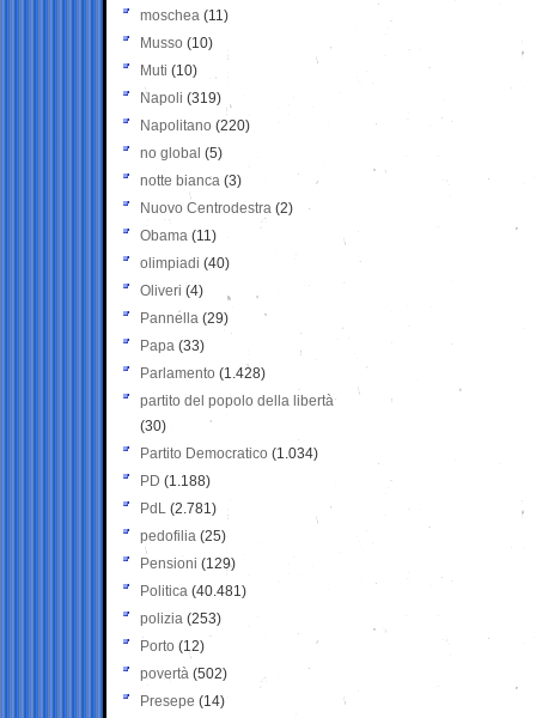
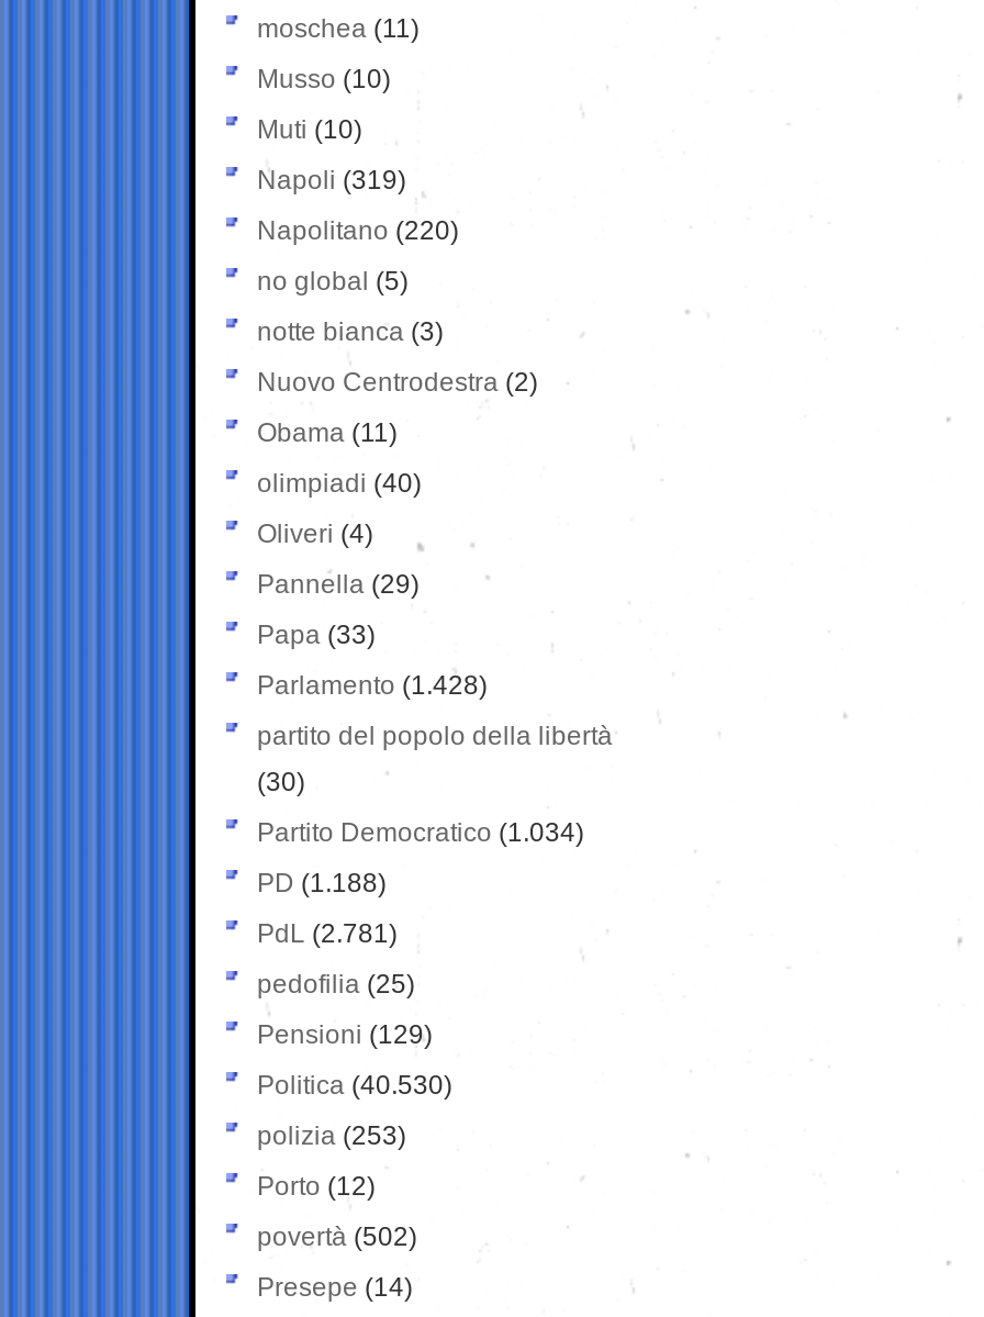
- Politica (40.481)
+ Politica (40.530)
